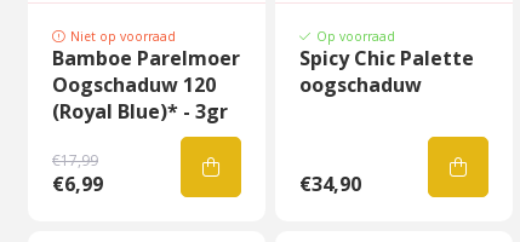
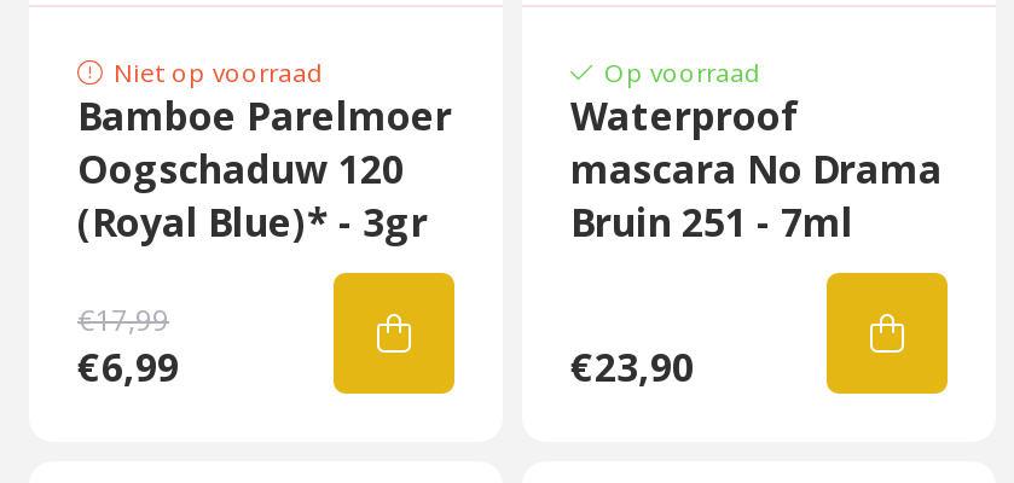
- Spicy Chic Palette
- oogschaduw
+ Waterproof
+ mascara No Drama
+ Bruin 251 - 7ml

- €34,90
+ €23,90
